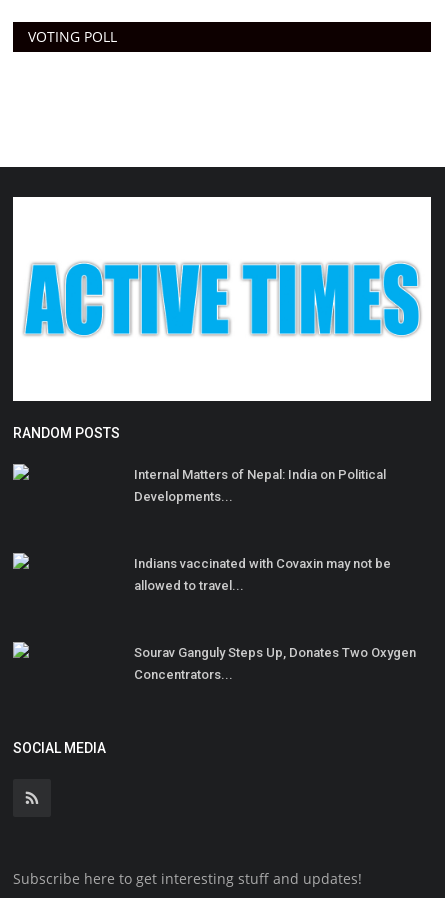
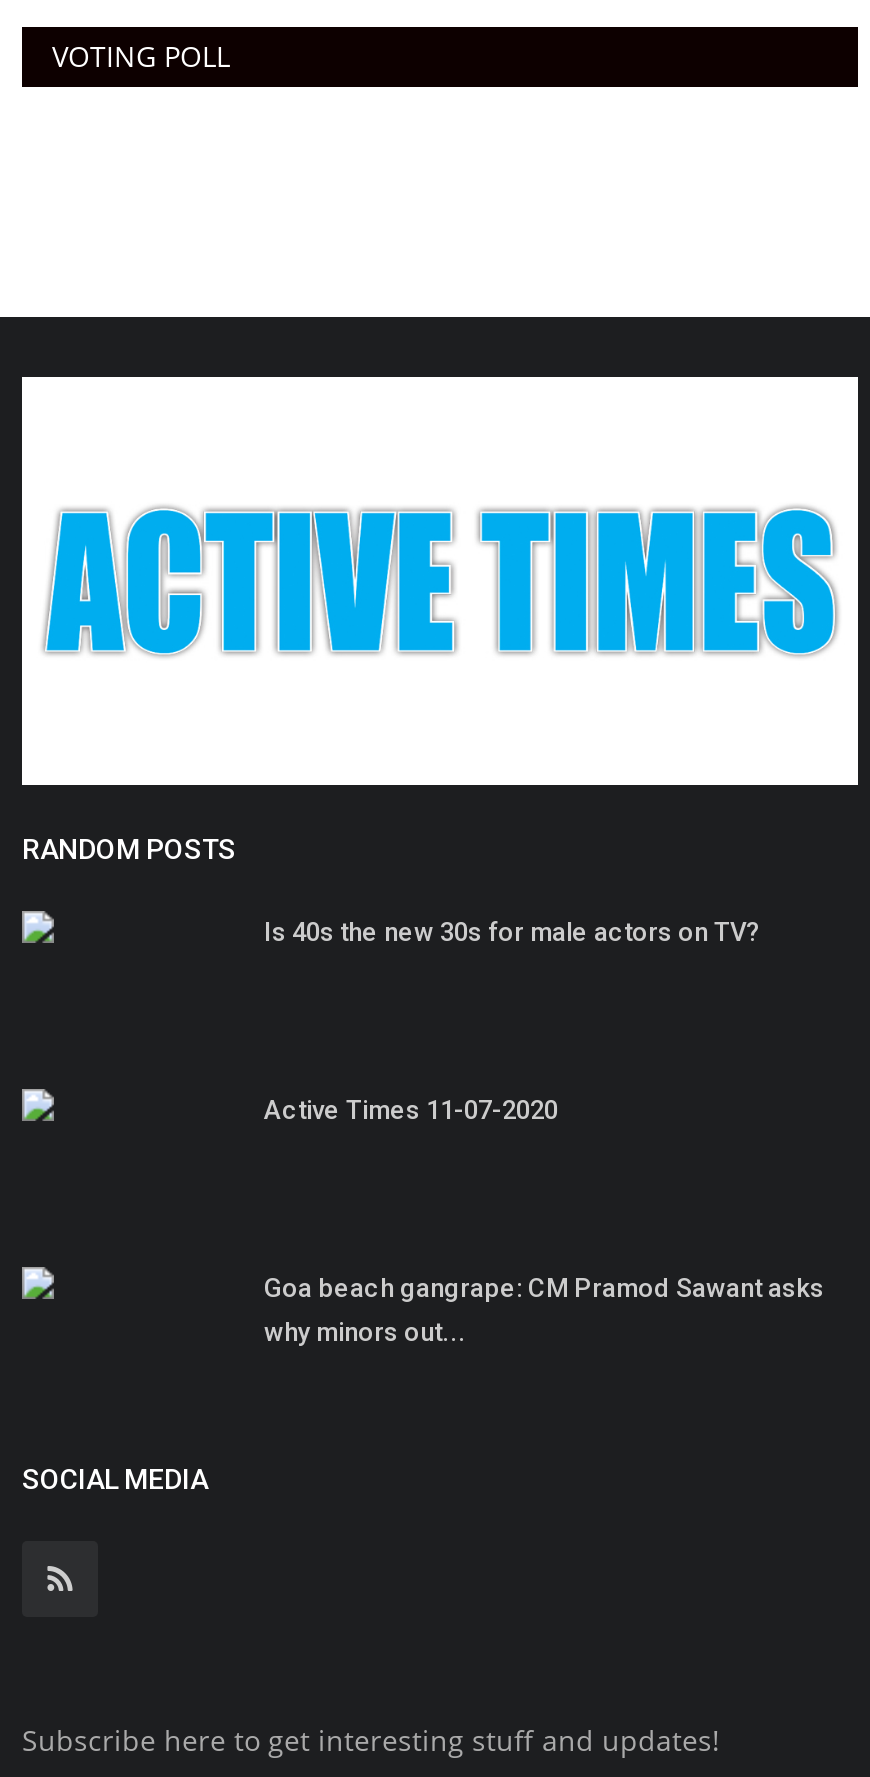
- Internal Matters of Nepal: India on Political
- Developments...
+ Is 40s the new 30s for male actors on TV?

- Indians vaccinated with Covaxin may not be
- allowed to travel...
+ Active Times 11-07-2020

- Sourav Ganguly Steps Up, Donates Two Oxygen
- Concentrators...
+ Goa beach gangrape: CM Pramod Sawant asks
+ why minors out...
